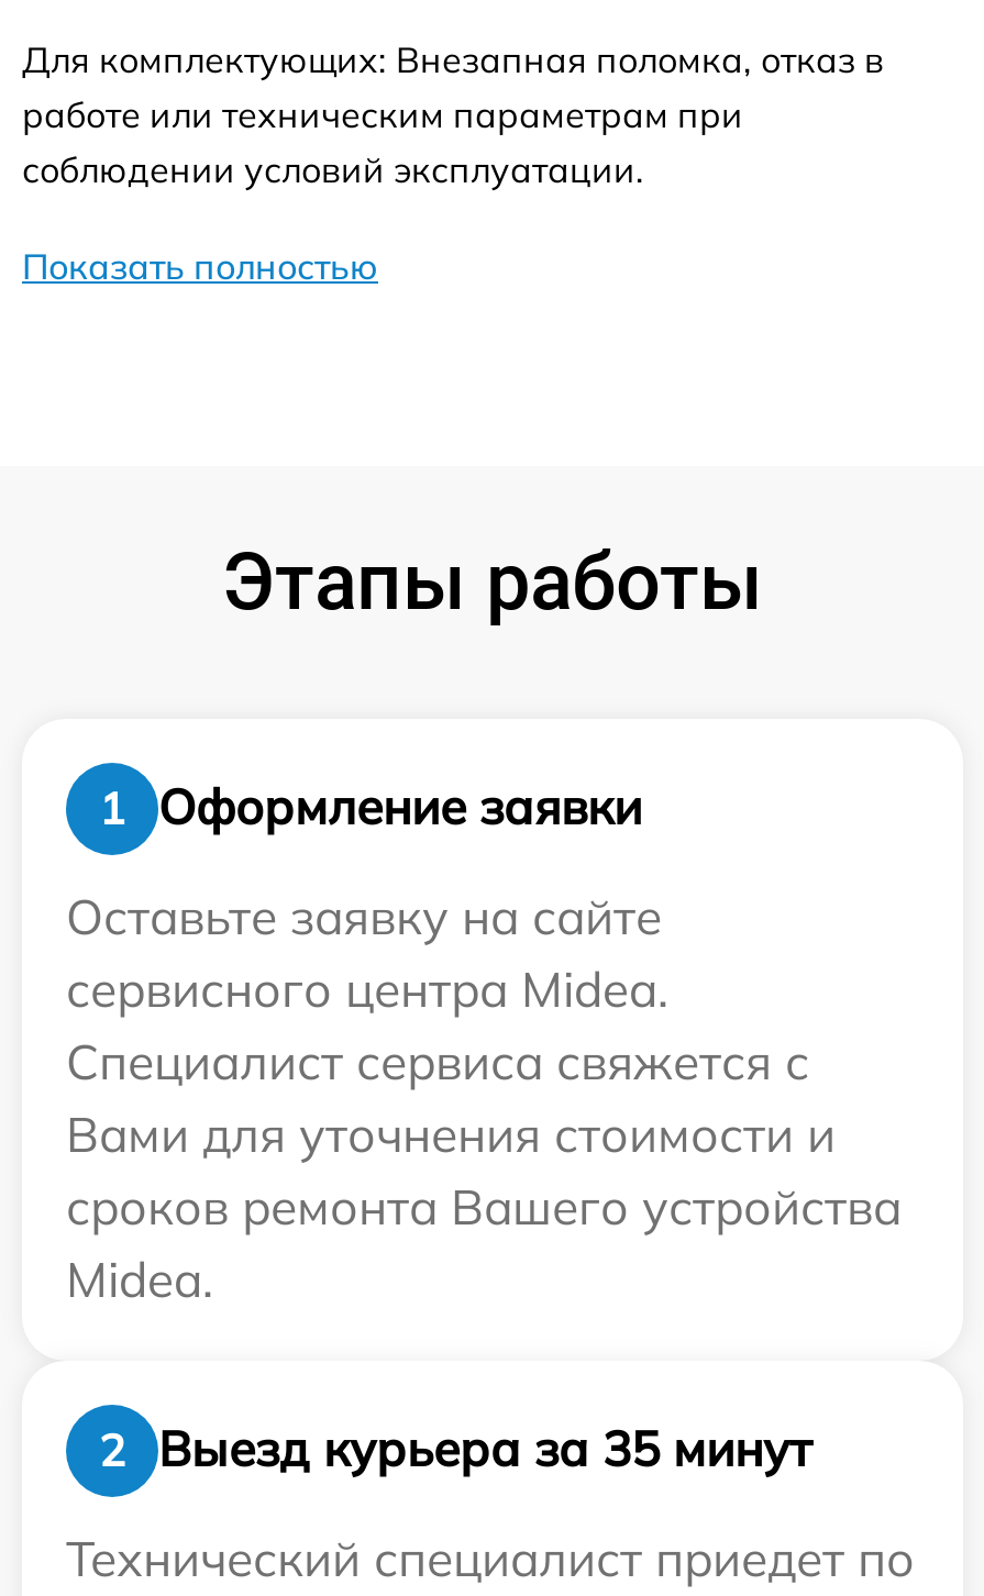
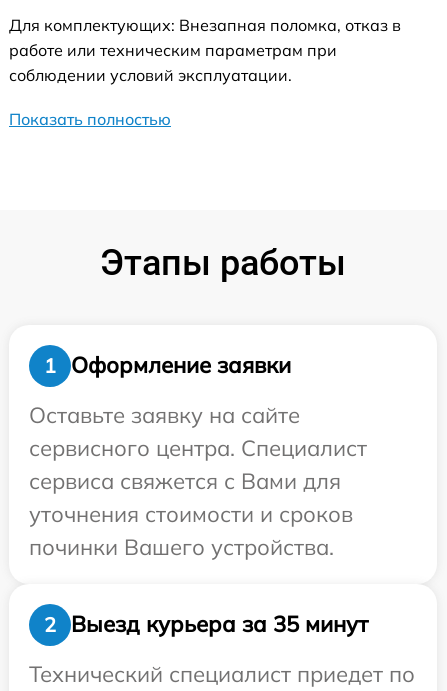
- сервисного центра Midea.
- Специалист сервиса свяжется с
- Вами для уточнения стоимости и
- сроков ремонта Вашего устройства
- Midea.
+ сервисного центра. Специалист
+ сервиса свяжется с Вами для
+ уточнения стоимости и сроков
+ починки Вашего устройства.
